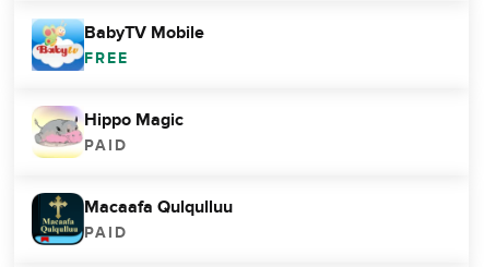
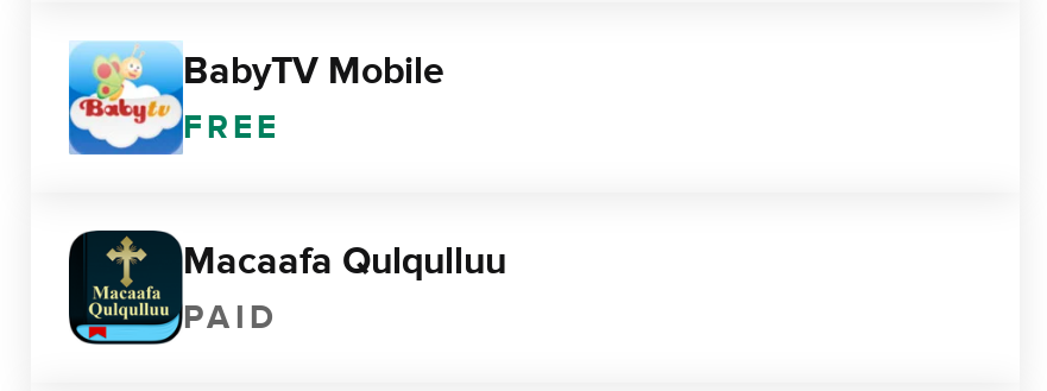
- [image]
- Hippo Magic
- PAID
